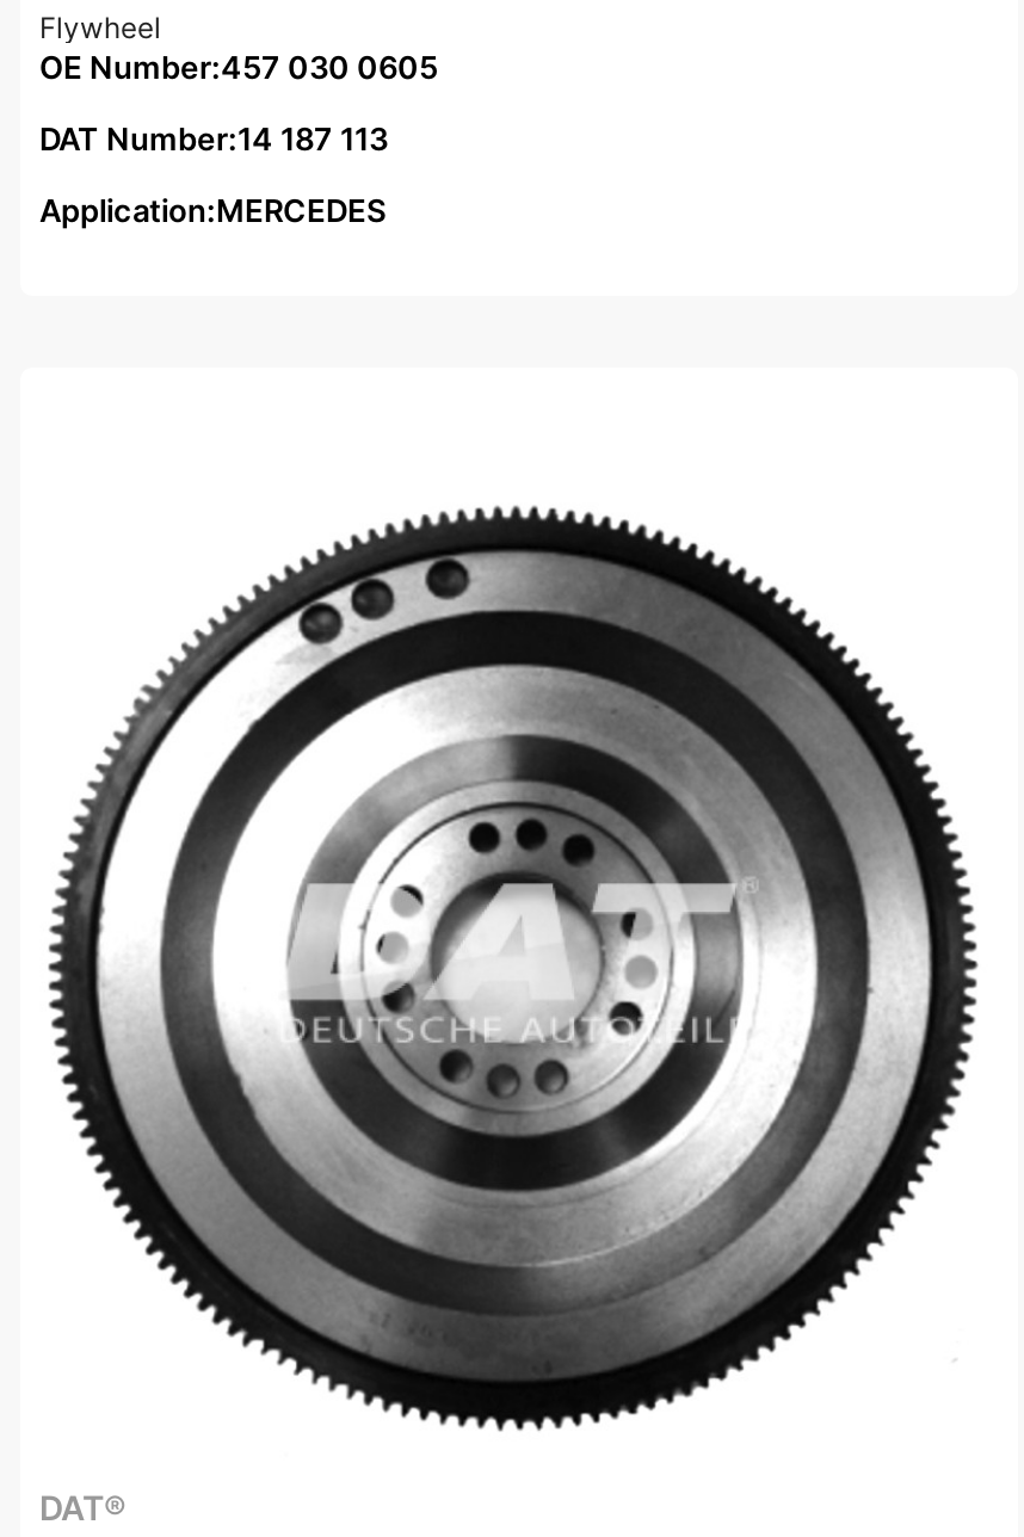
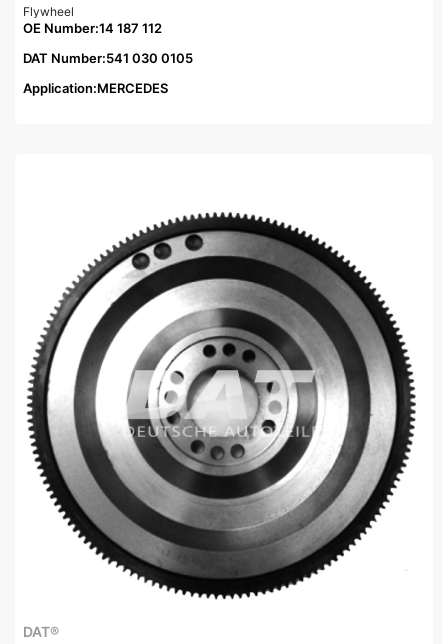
- OE Number:457 030 0605
+ OE Number:14 187 112

- DAT Number:14 187 113
+ DAT Number:541 030 0105
